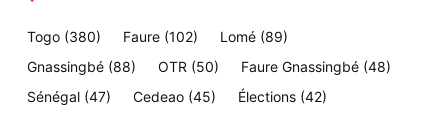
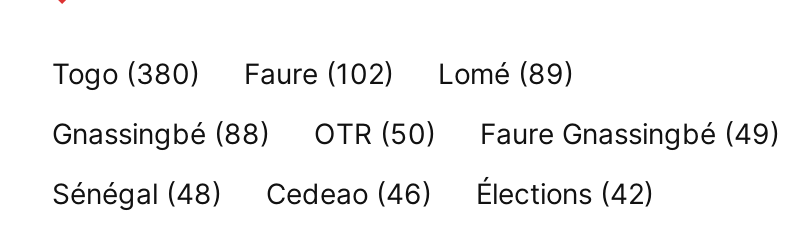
- Faure Gnassingbé (48)
+ Faure Gnassingbé (49)

- Sénégal (47)
+ Sénégal (48)

- Cedeao (45)
+ Cedeao (46)
